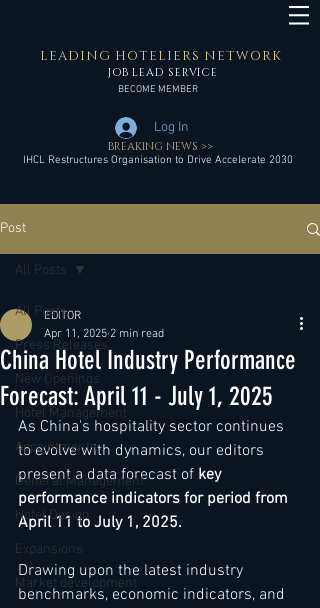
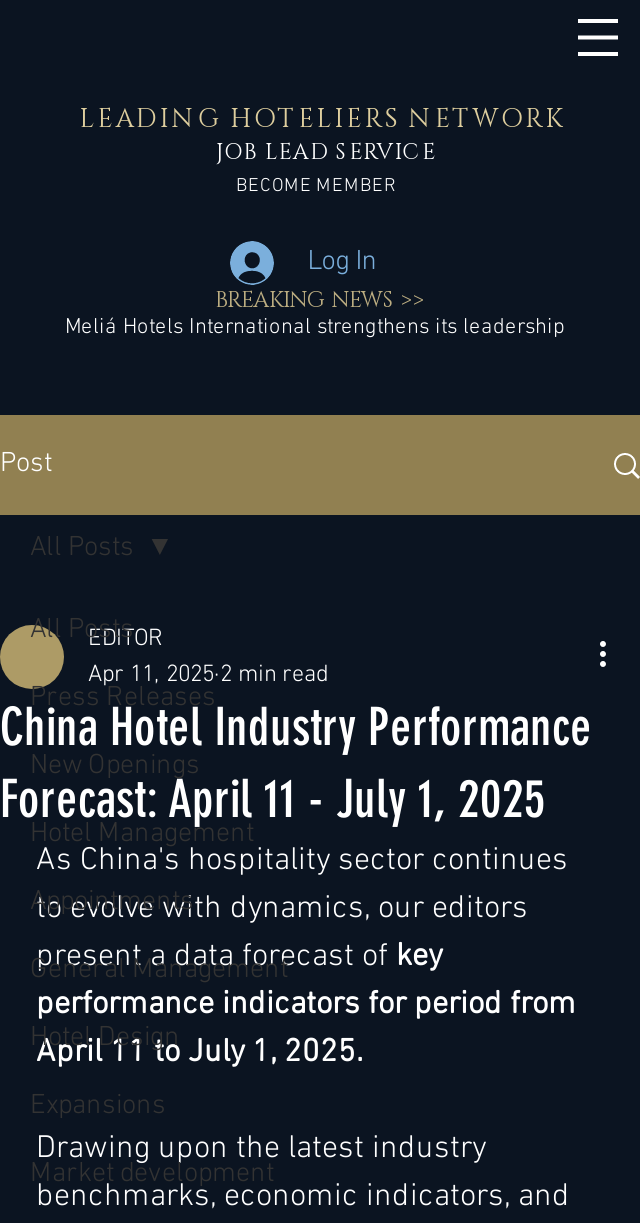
- IHCL Restructures Organisation to Drive Accelerate 2030
+ Meliá Hotels International strengthens its leadership
